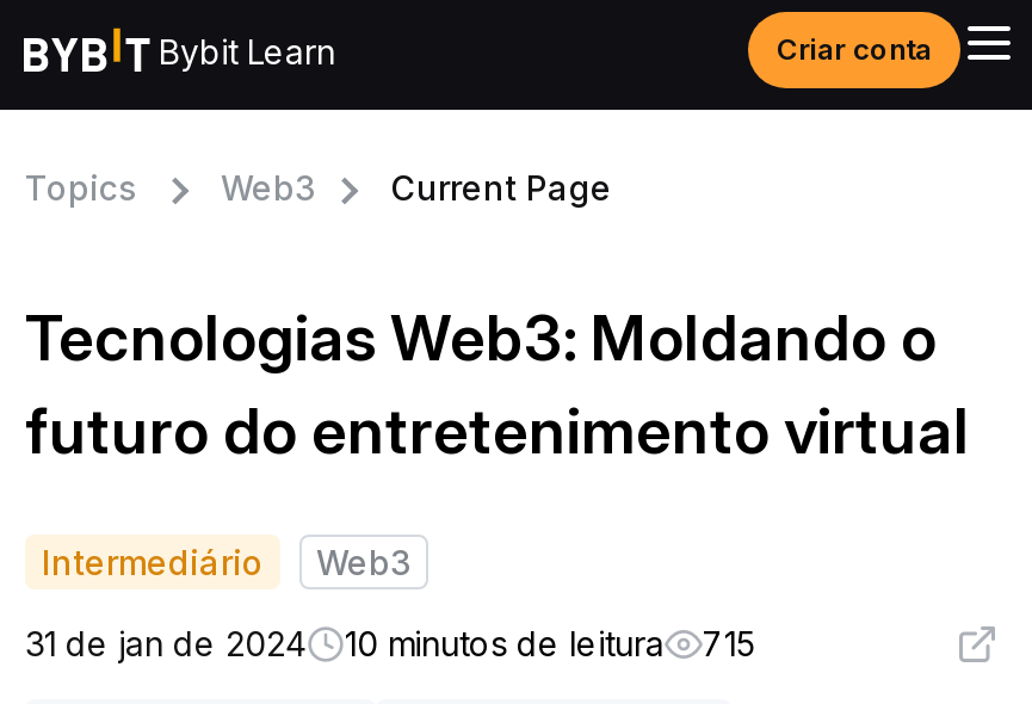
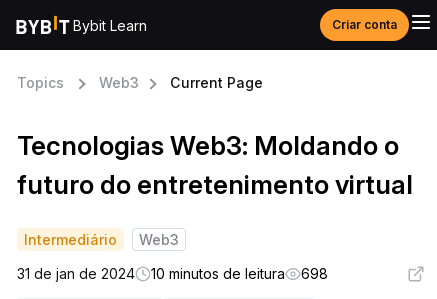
- 31 de jan de 2024 10 minutos de leitura 715
+ 31 de jan de 2024 10 minutos de leitura 698
